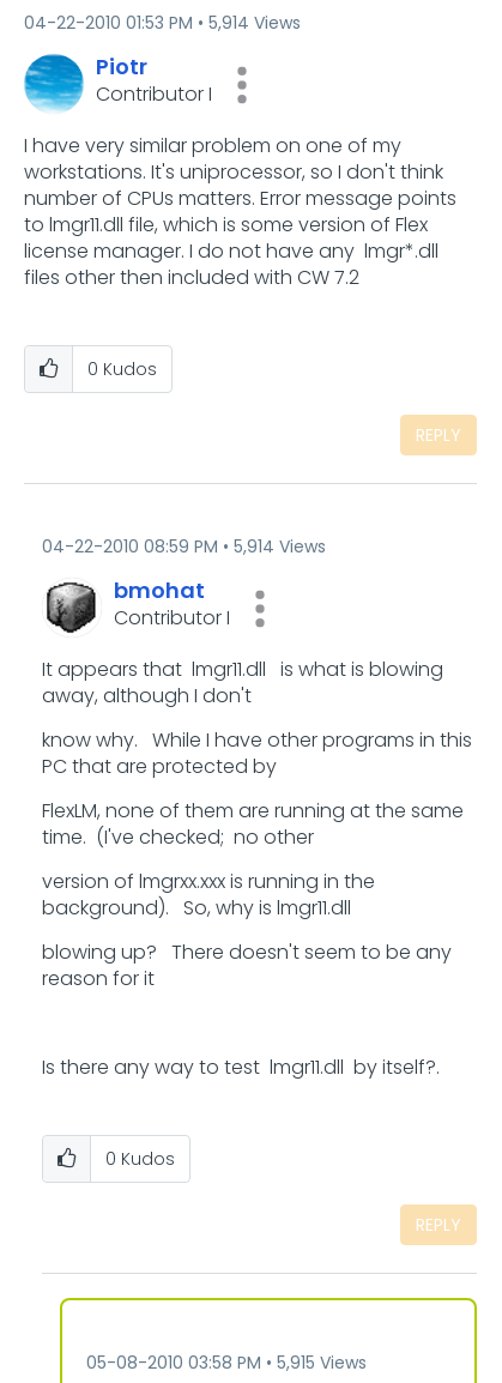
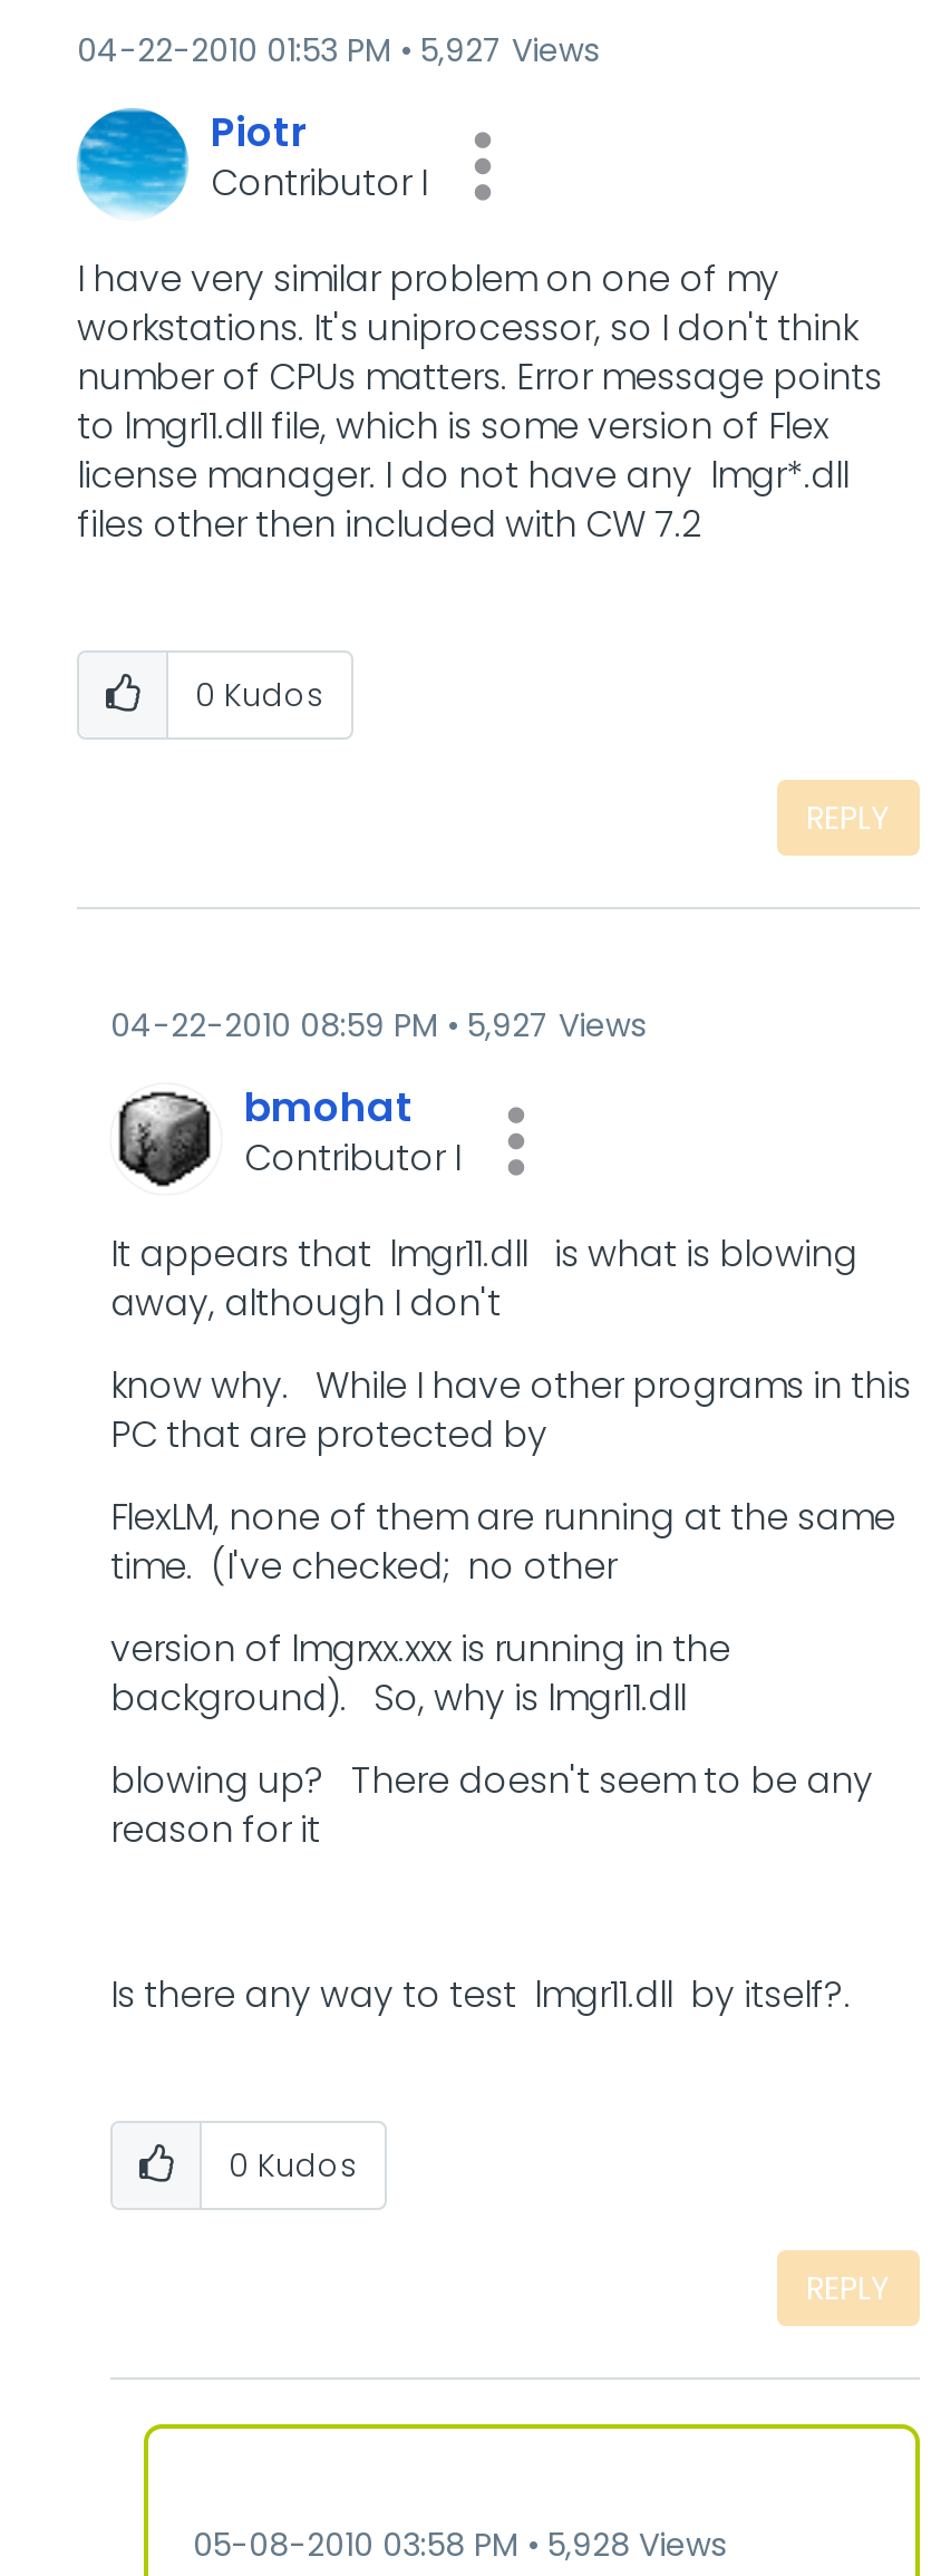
- 04-22-2010 01:53 PM 5,914 Views
+ 04-22-2010 01:53 PM 5,927 Views

- 04-22-2010 08:59 PM 5,914 Views
+ 04-22-2010 08:59 PM 5,927 Views

- 05-08-2010 03:58 PM 5,915 Views
+ 05-08-2010 03:58 PM 5,928 Views
